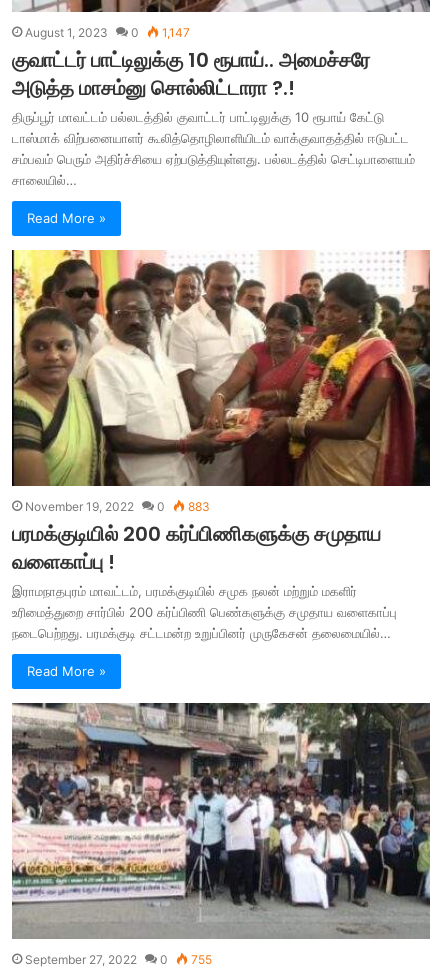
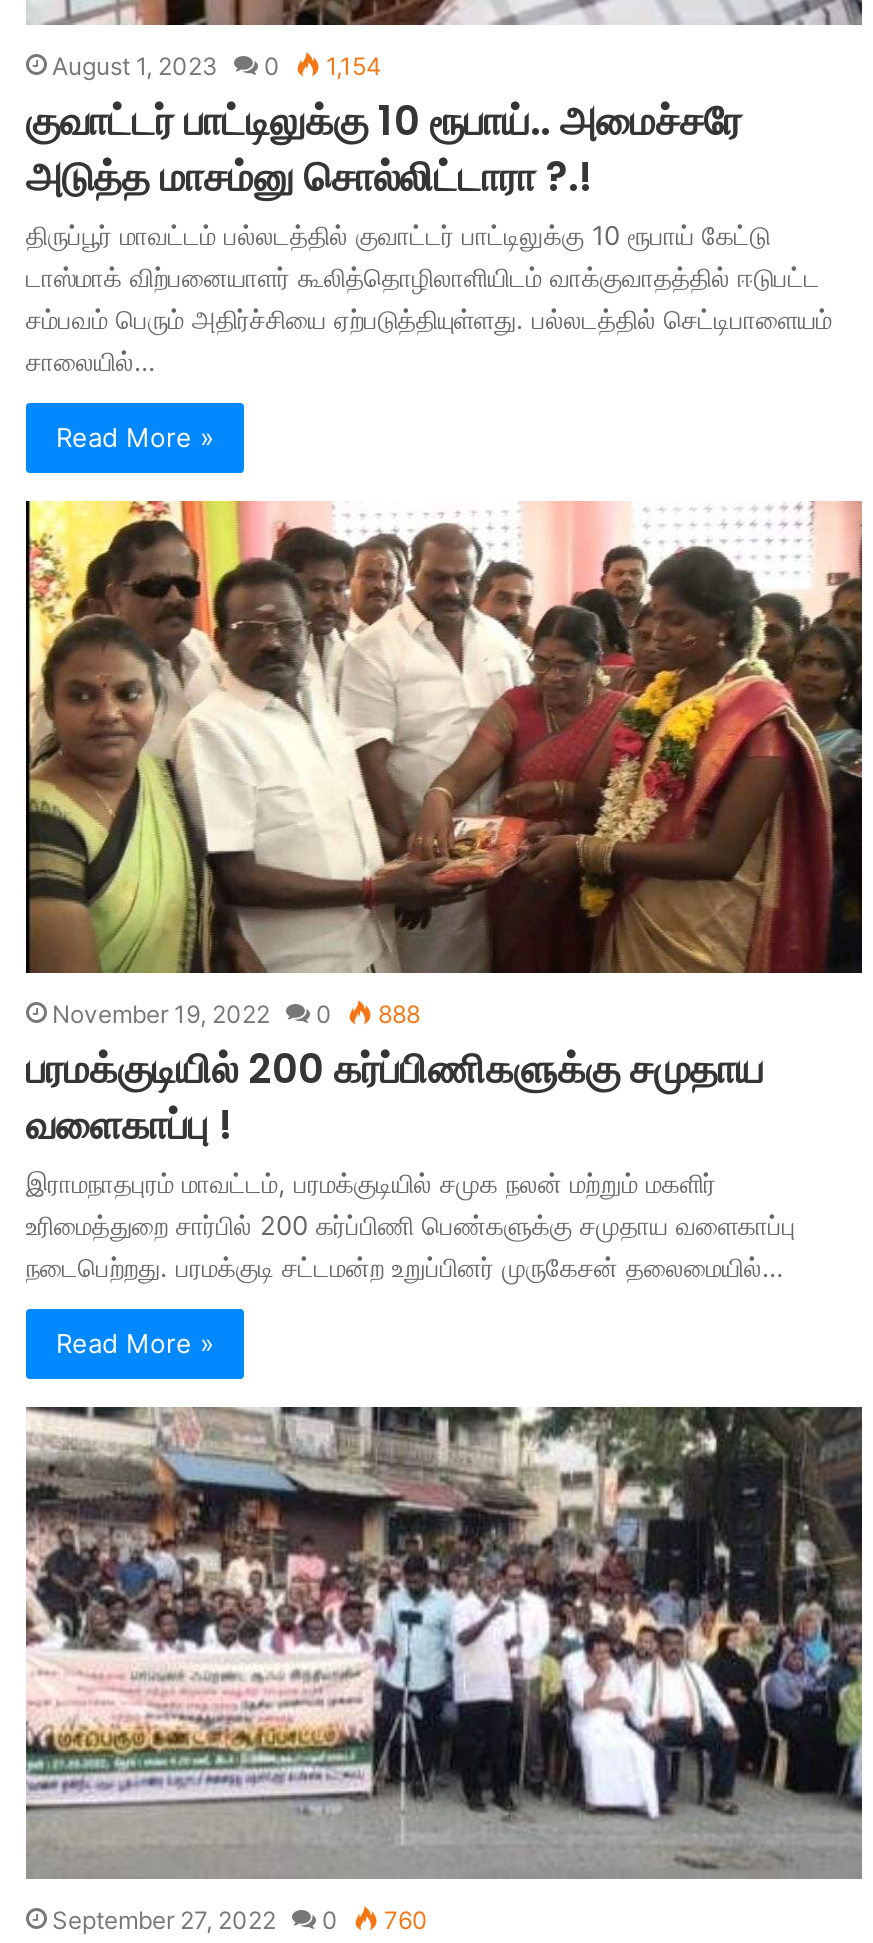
- August 1, 2023 0 1,147
+ August 1, 2023 0 1,154

- November 19, 2022 0 883
+ November 19, 2022 0 888

- September 27, 2022 0 755
+ September 27, 2022 0 760
